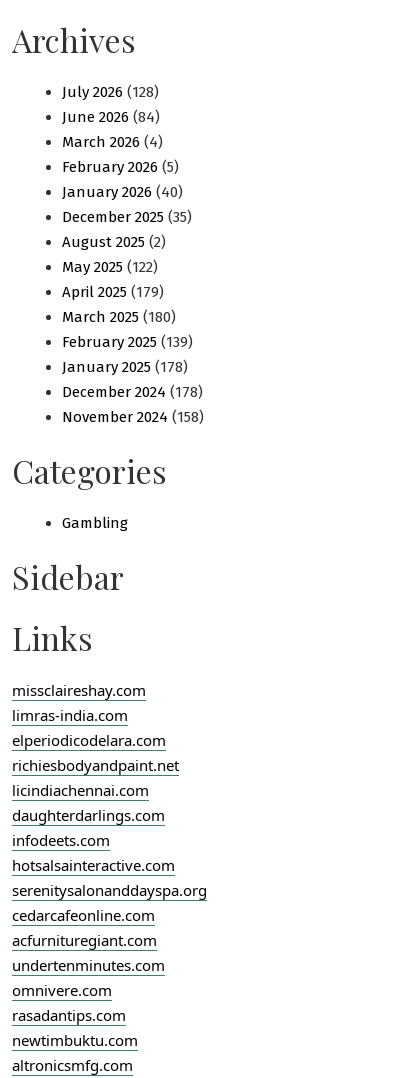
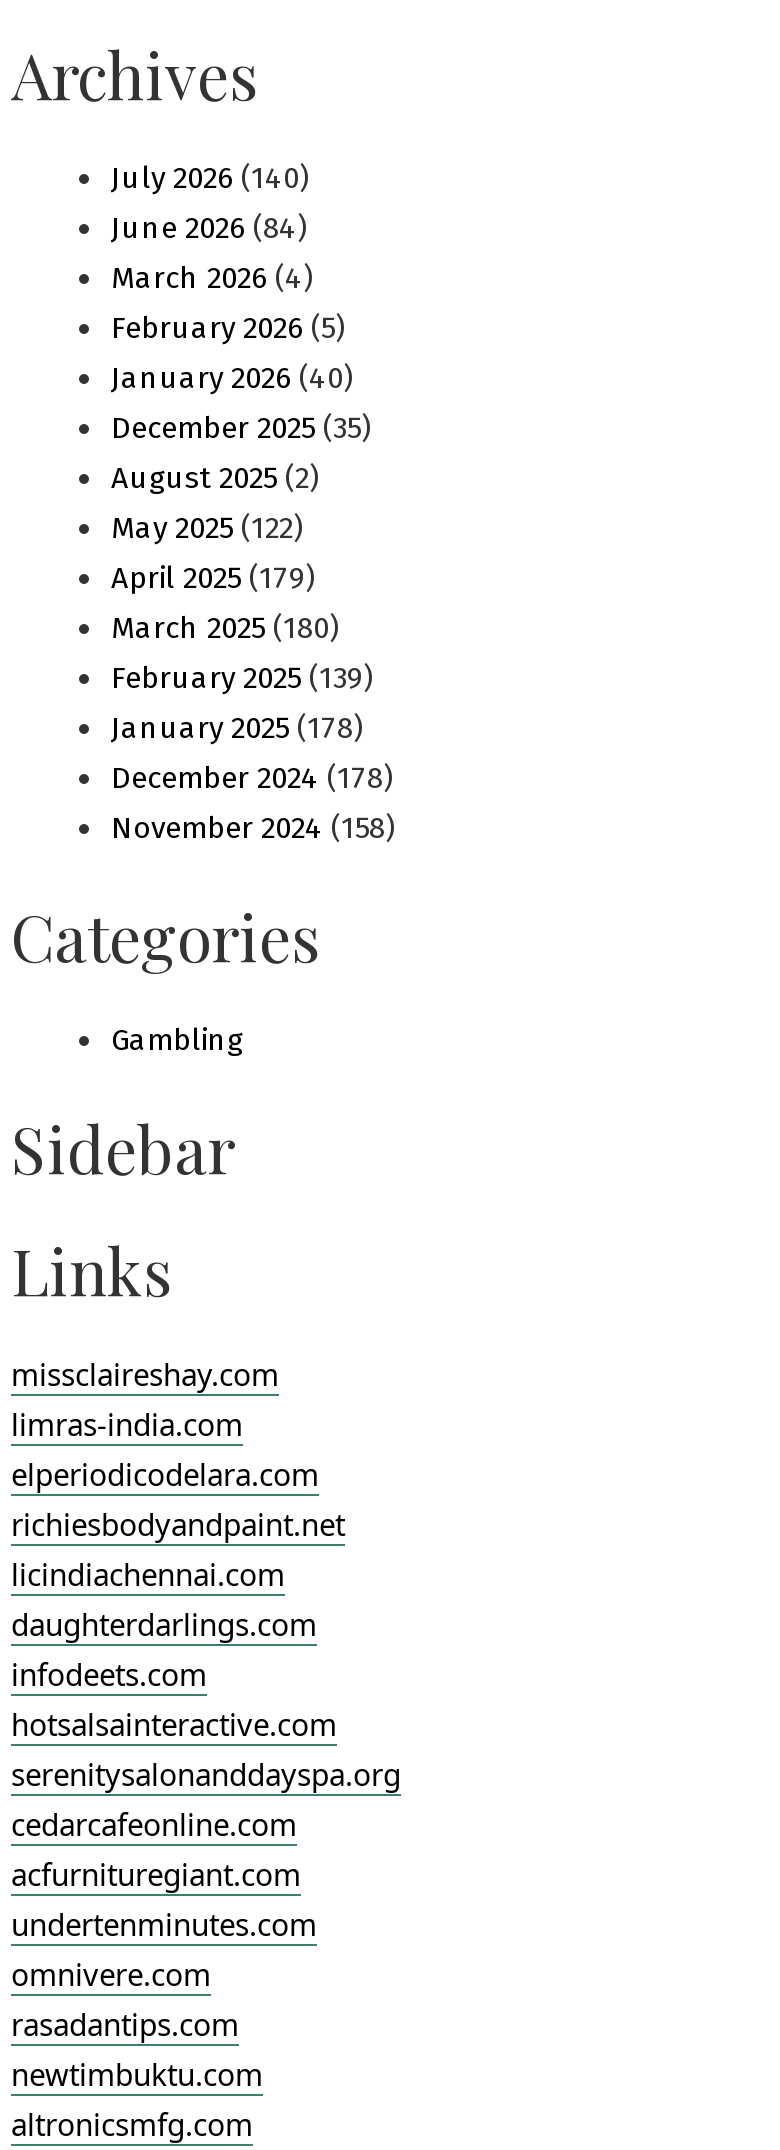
- July 2026 (128)
+ July 2026 (140)
